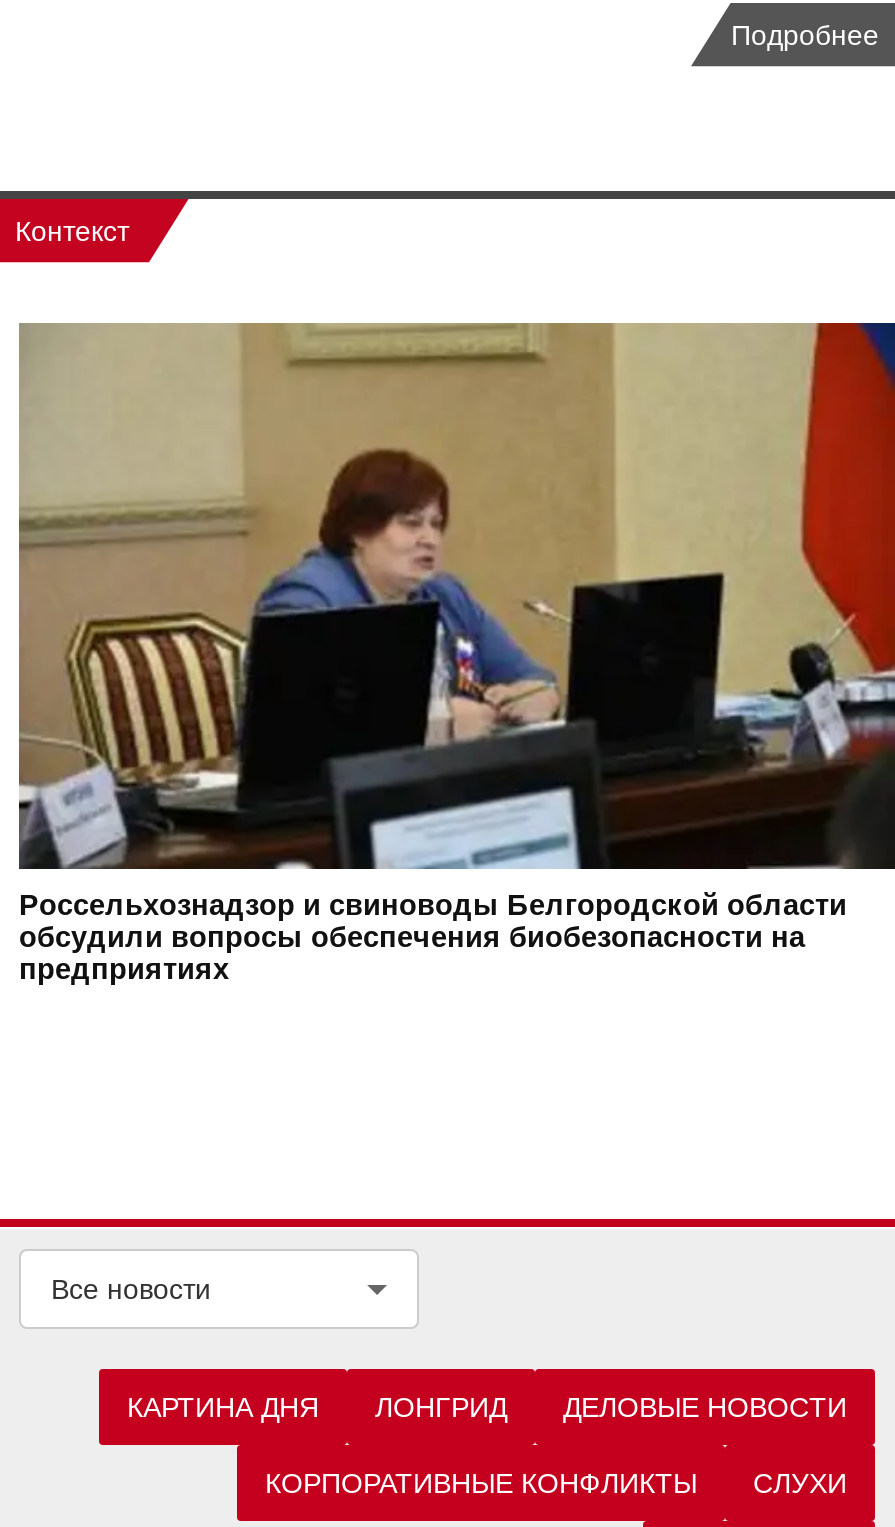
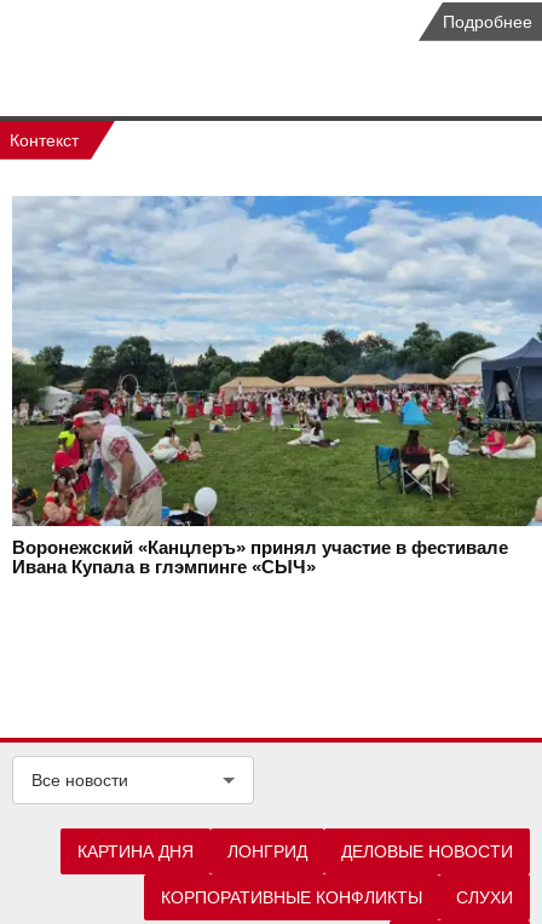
- [image]
- Россельхознадзор и свиноводы Белгородской области
- обсудили вопросы обеспечения биобезопасности на
- предприятиях
+ [image]
+ Воронежский «Канцлеръ» принял участие в фестивале
+ Ивана Купала в глэмпинге «СЫЧ»
